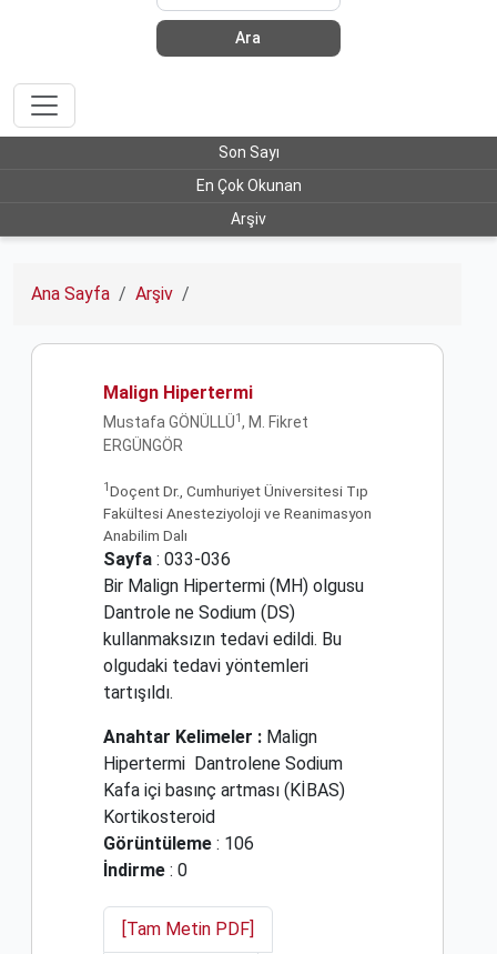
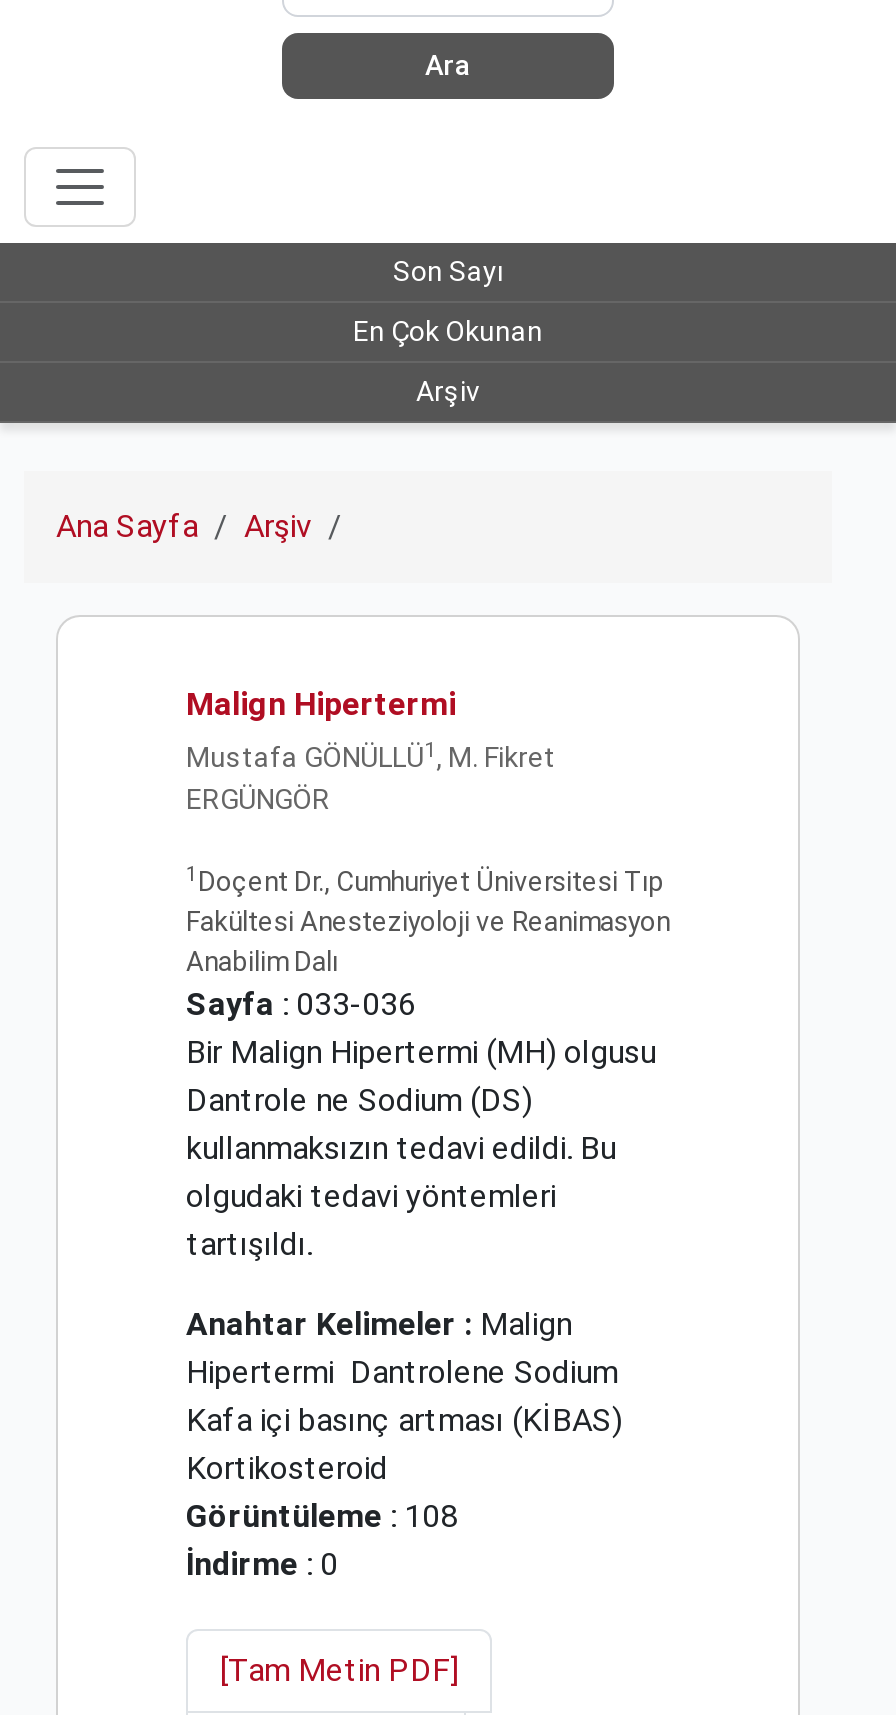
- Görüntüleme: 106
+ Görüntüleme: 108
